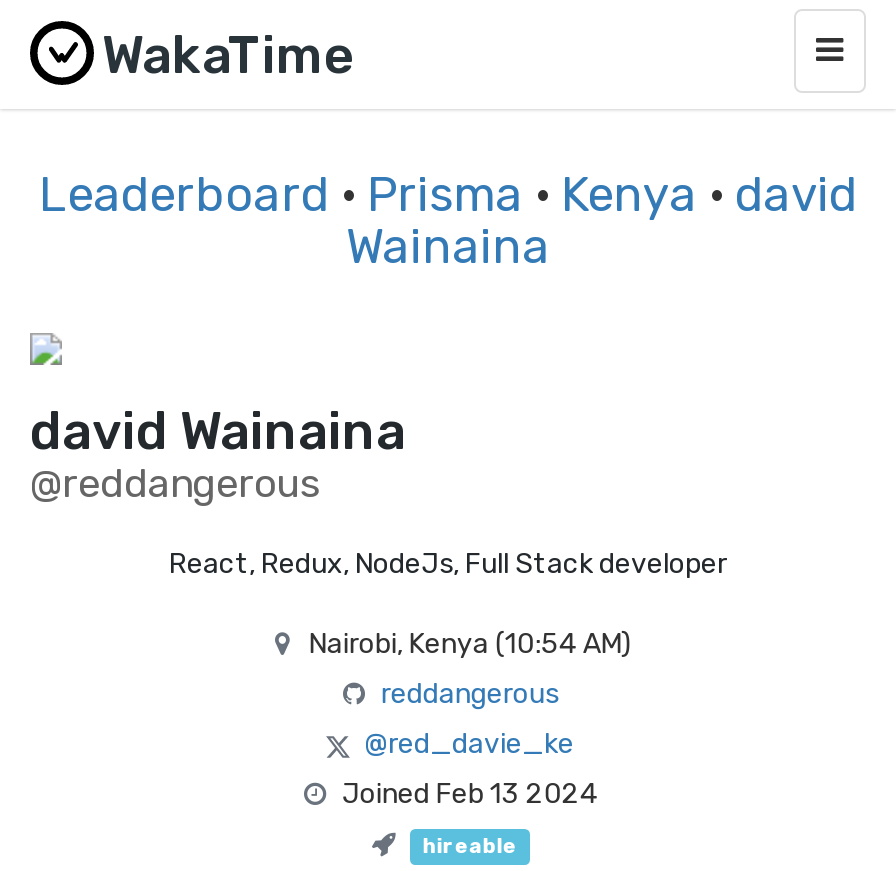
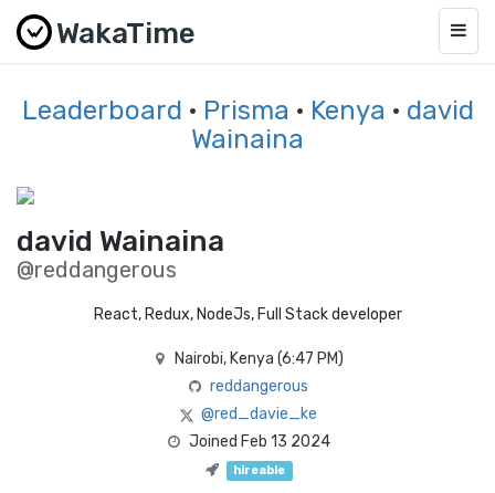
- Nairobi, Kenya (10:54 AM)
+ Nairobi, Kenya (6:47 PM)
